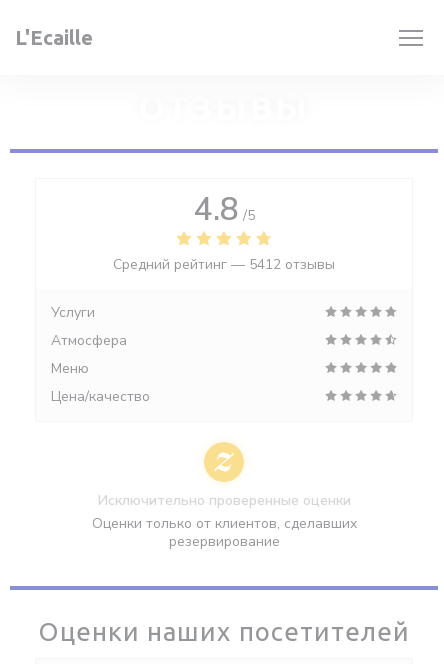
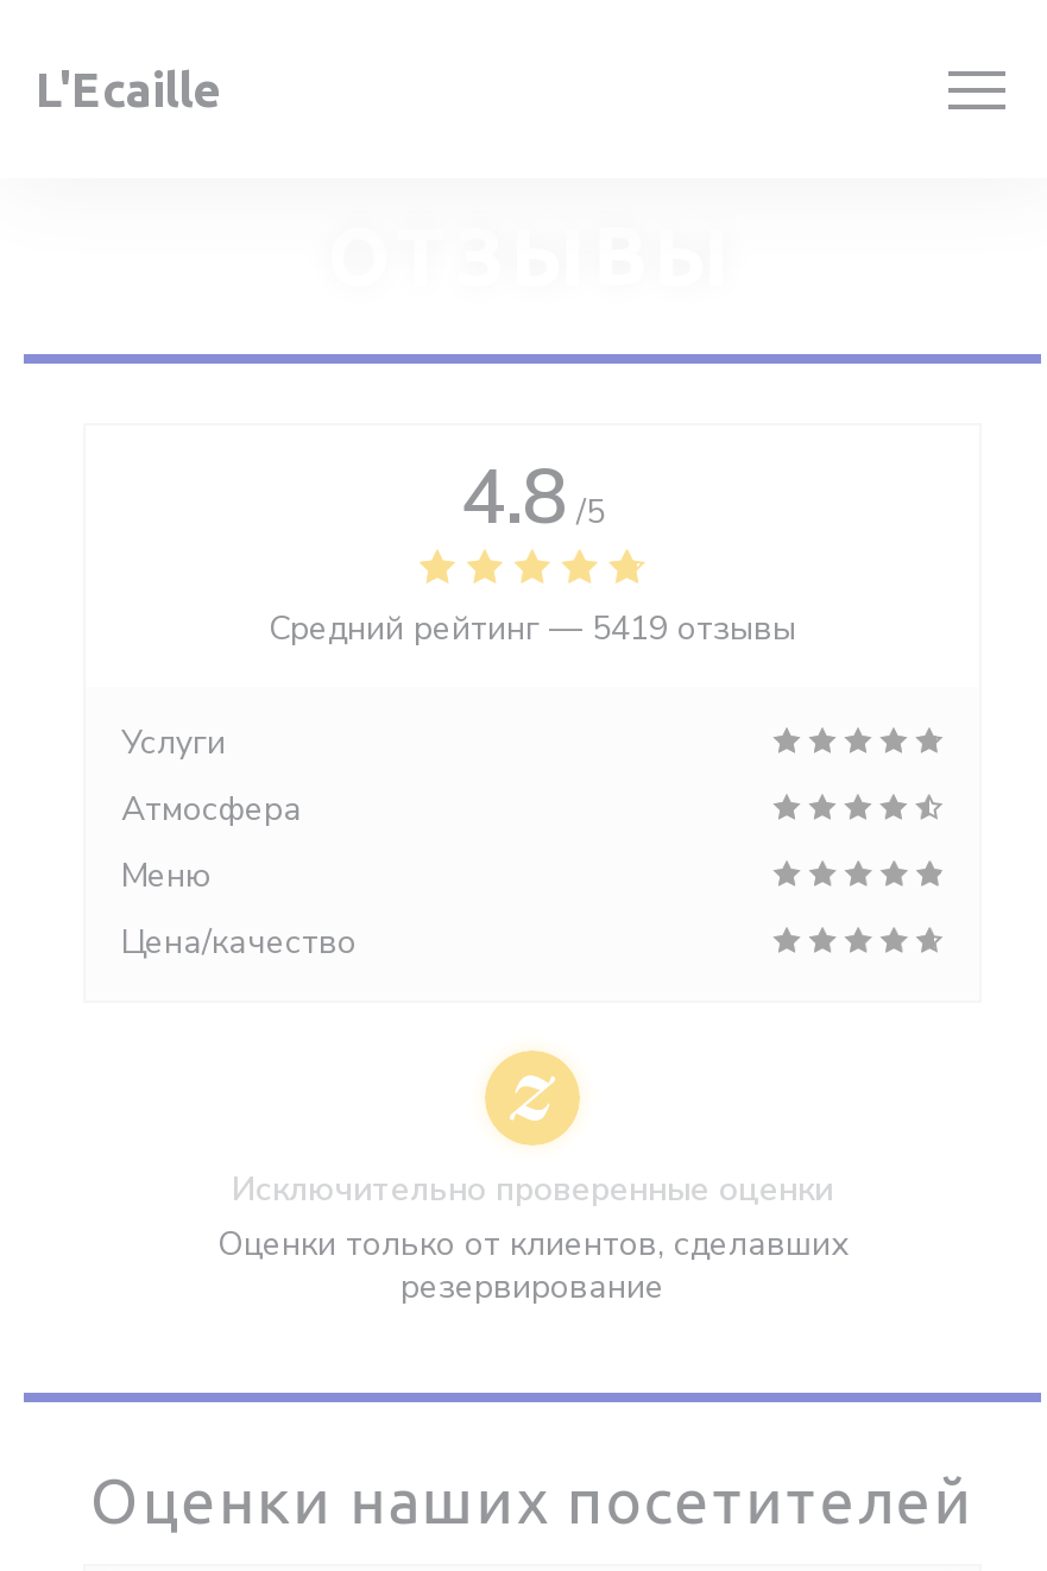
- Средний рейтинг — 5412 отзывы
+ Средний рейтинг — 5419 отзывы
